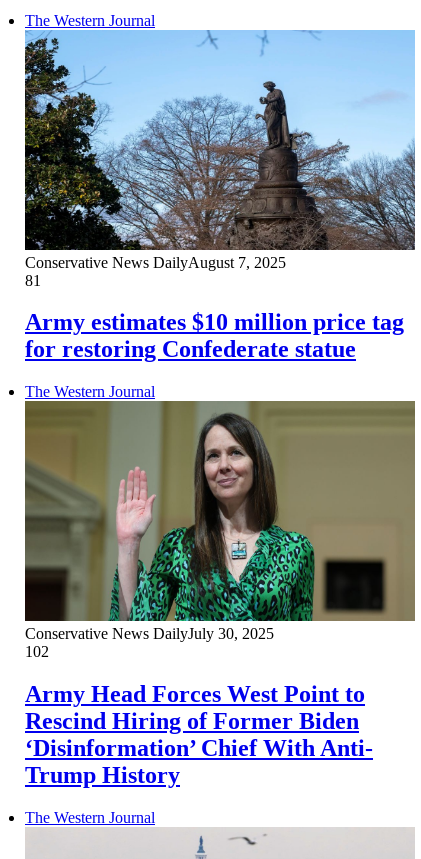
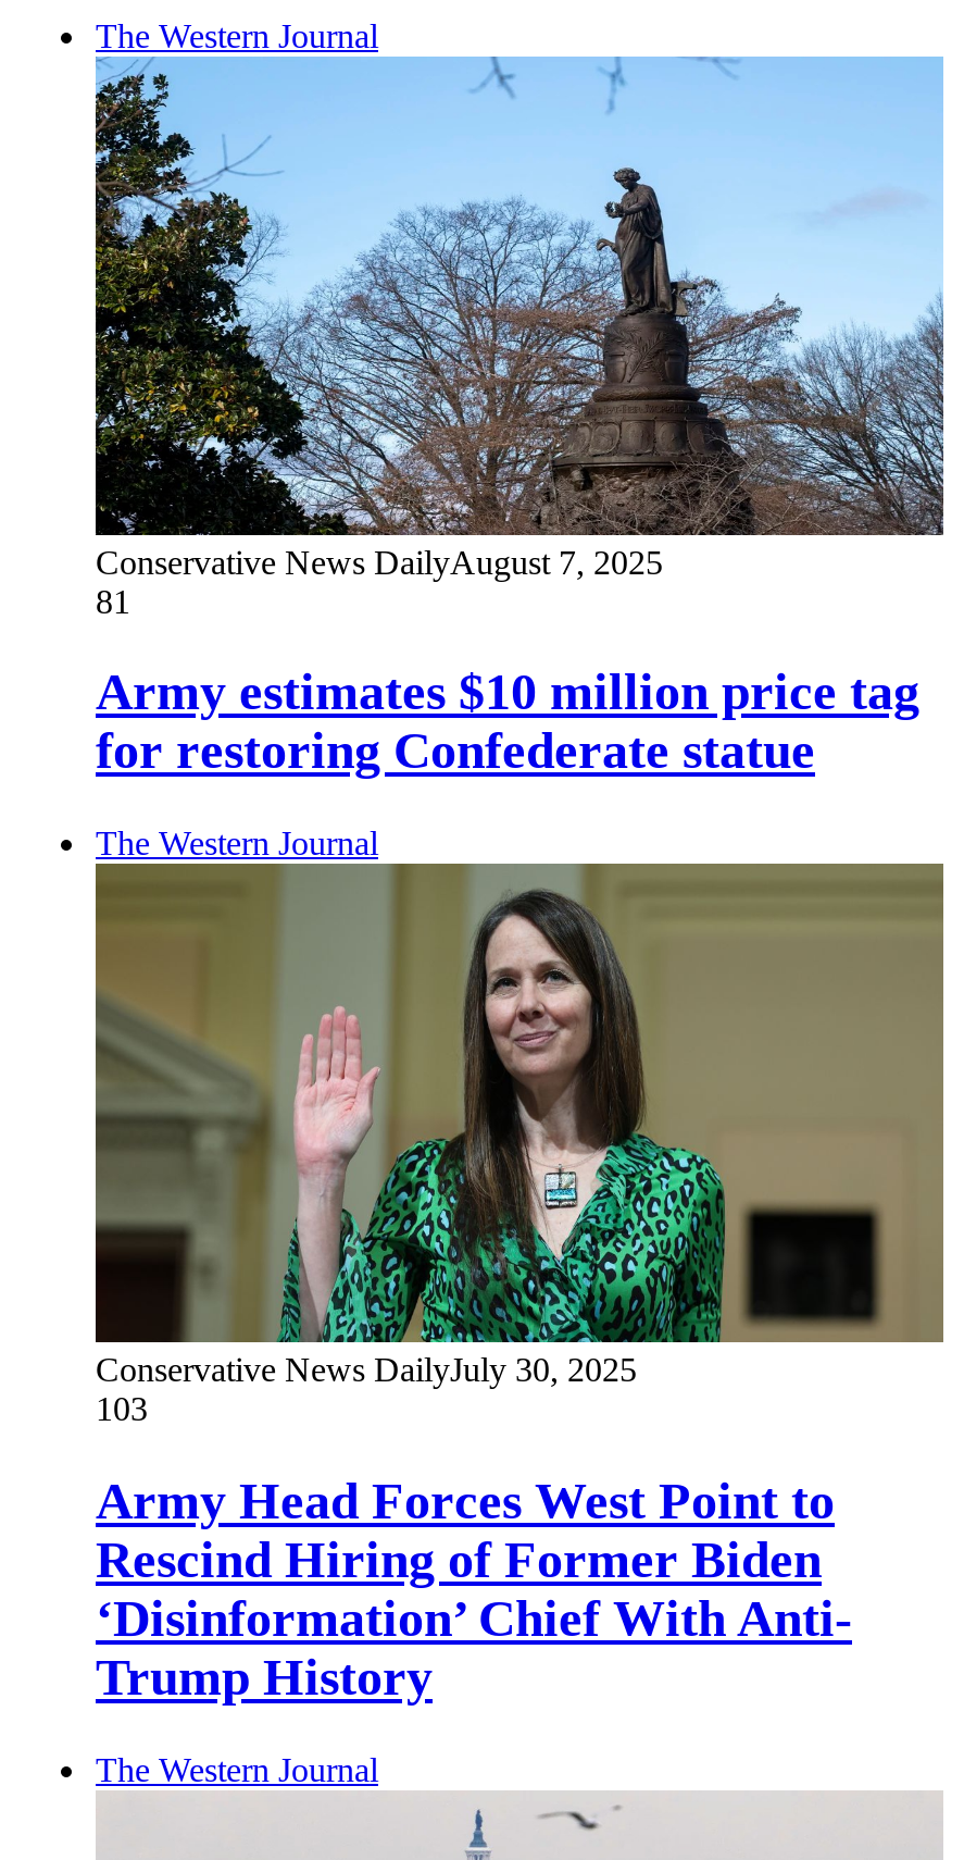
- 102
+ 103
